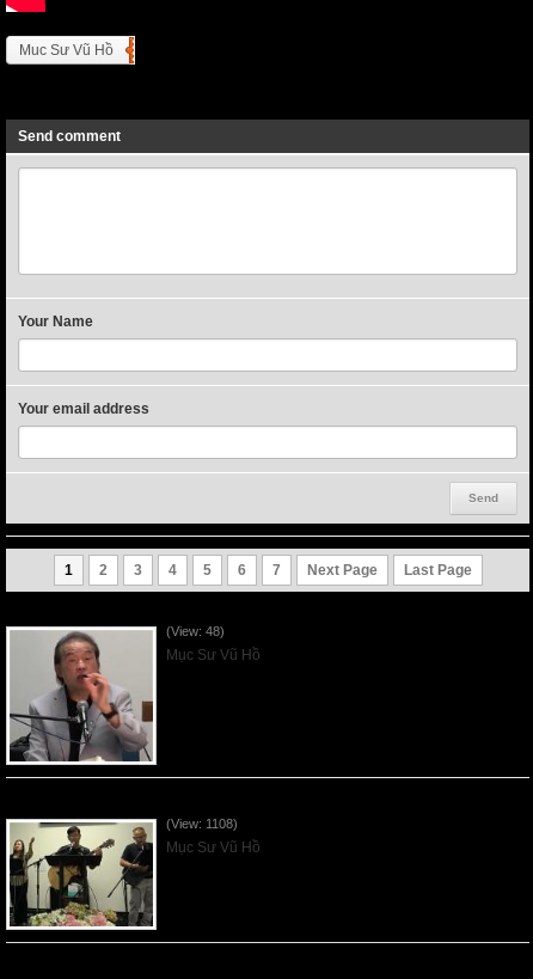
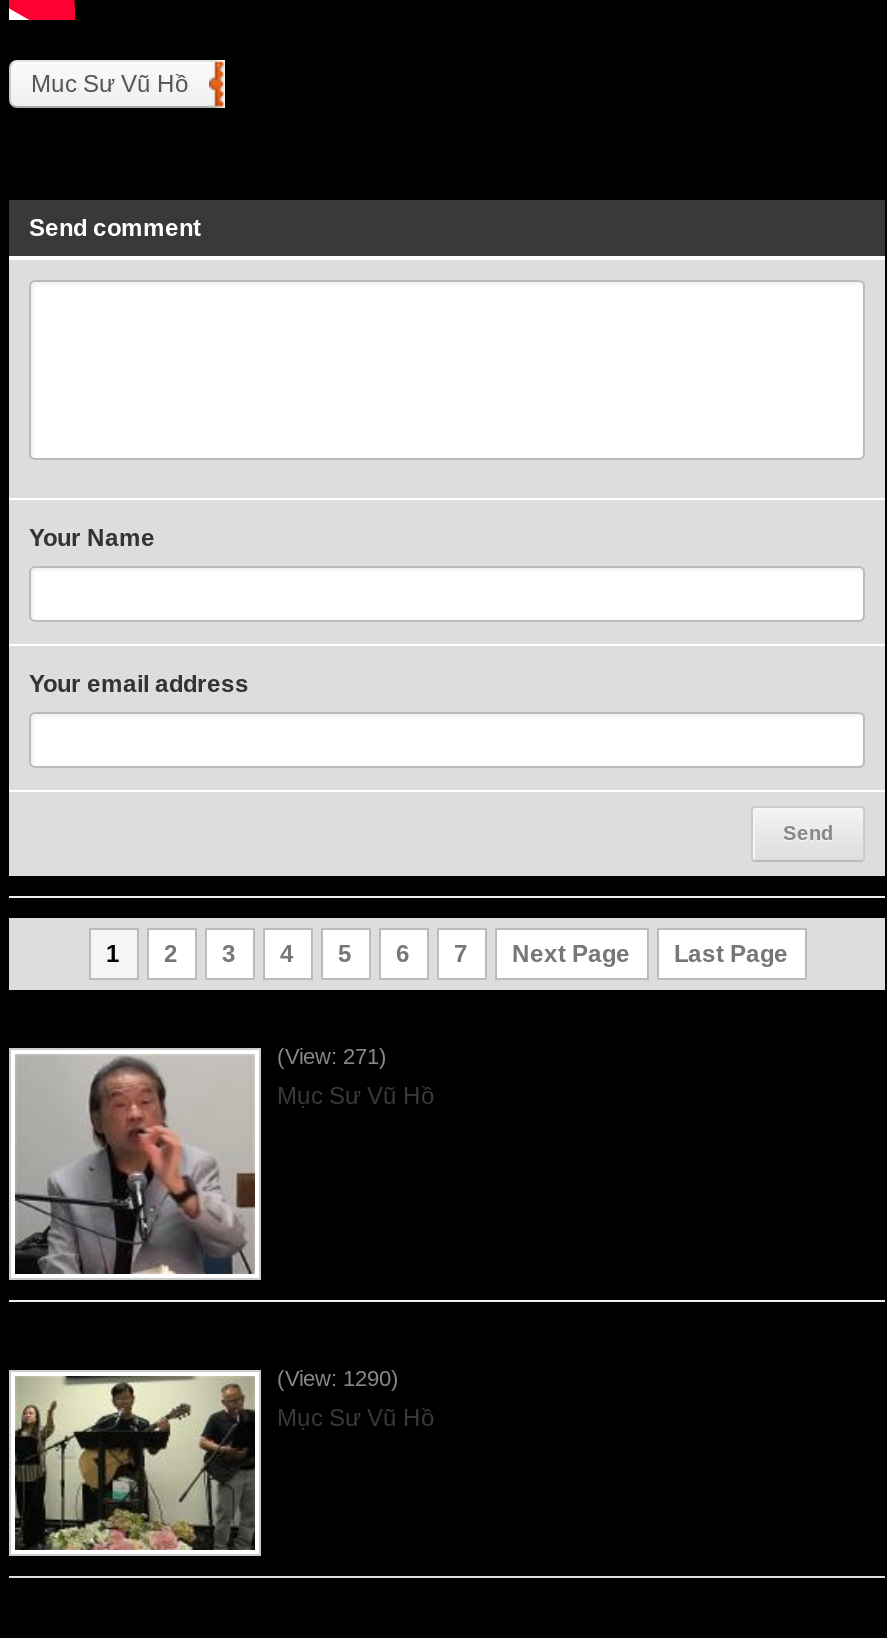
- (View: 48)
+ (View: 271)

- (View: 1108)
+ (View: 1290)
